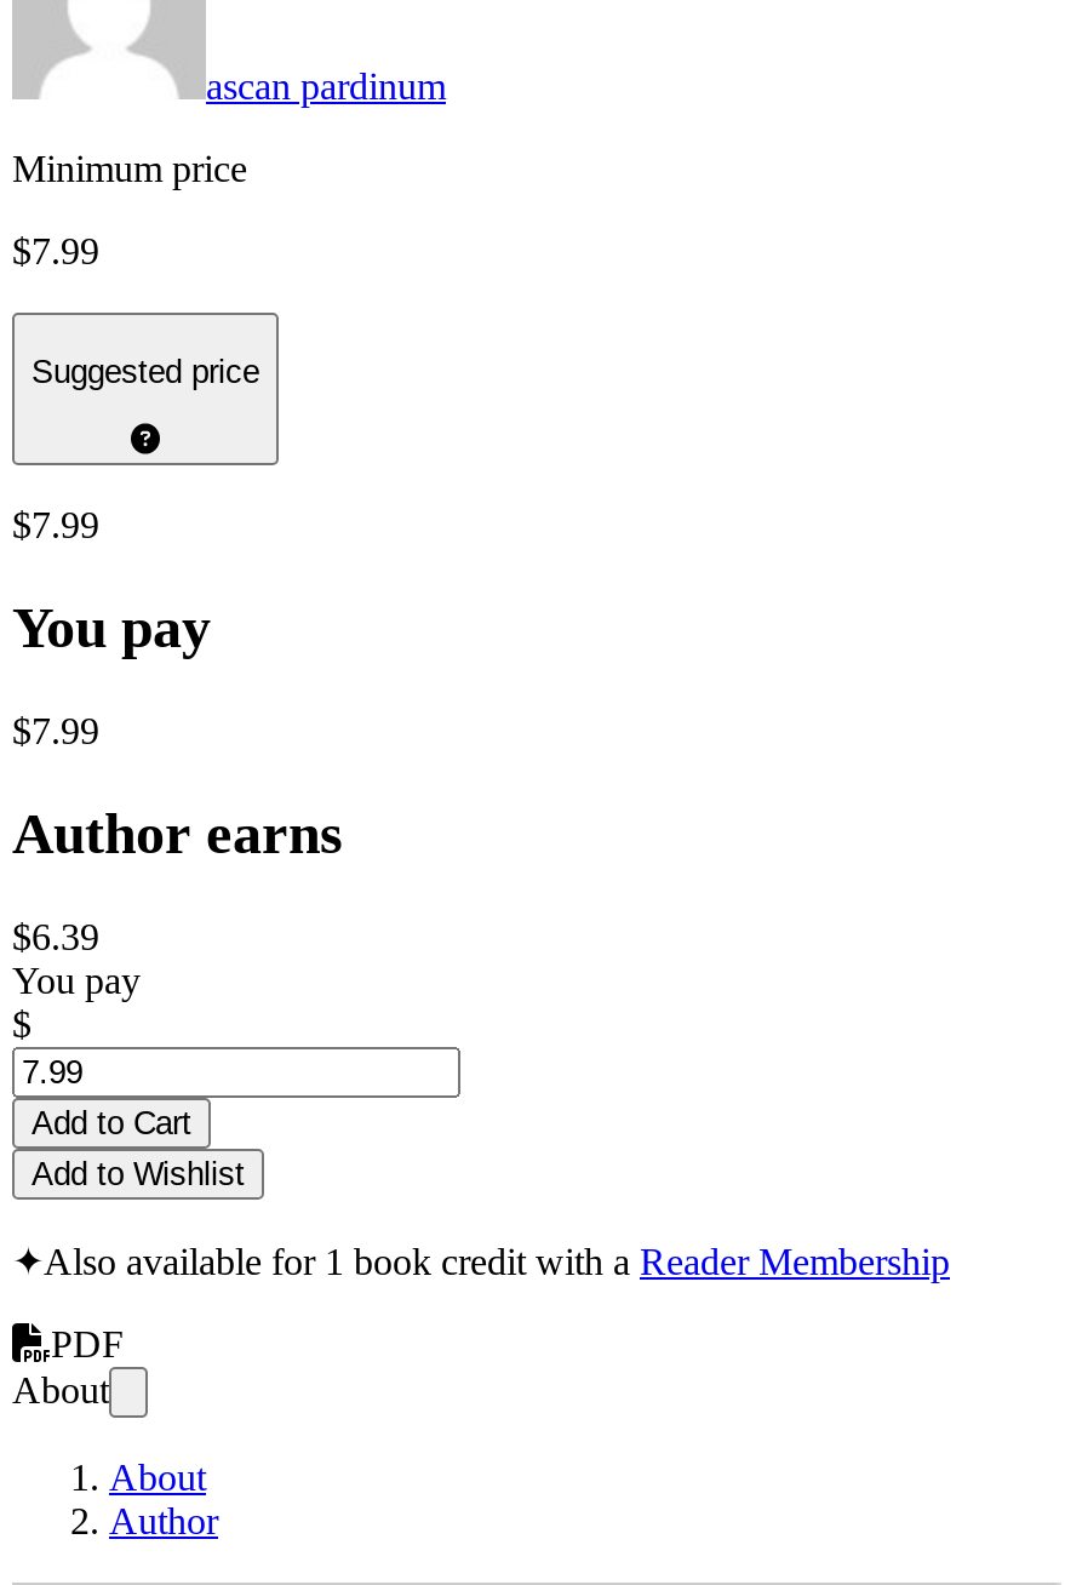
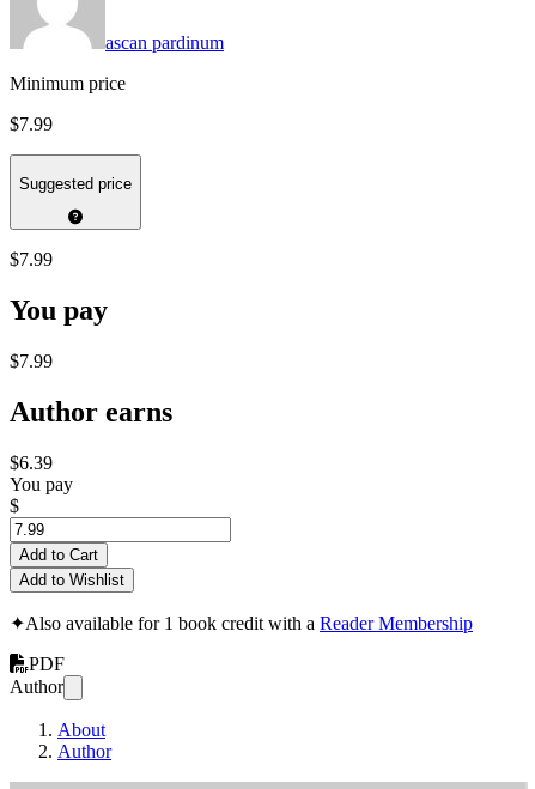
- About
+ Author
